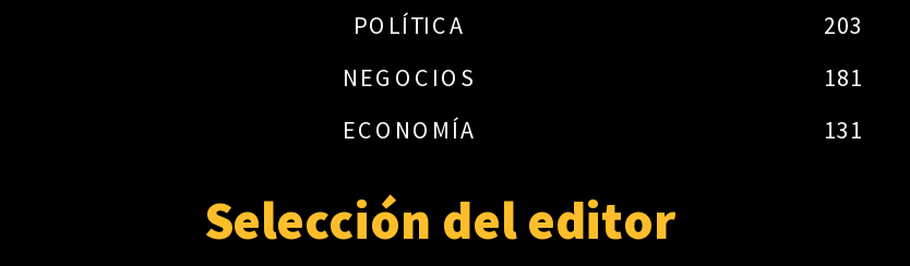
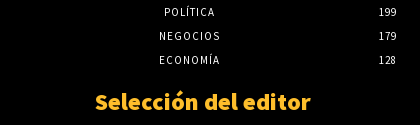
- 203
+ 199

- 181
+ 179

- 131
+ 128
